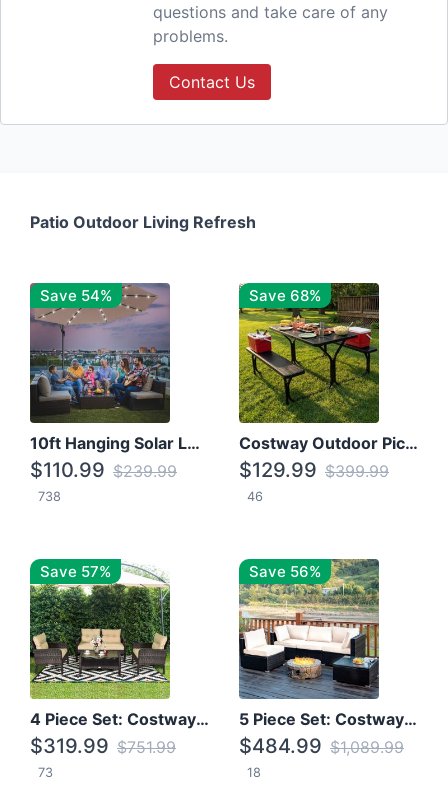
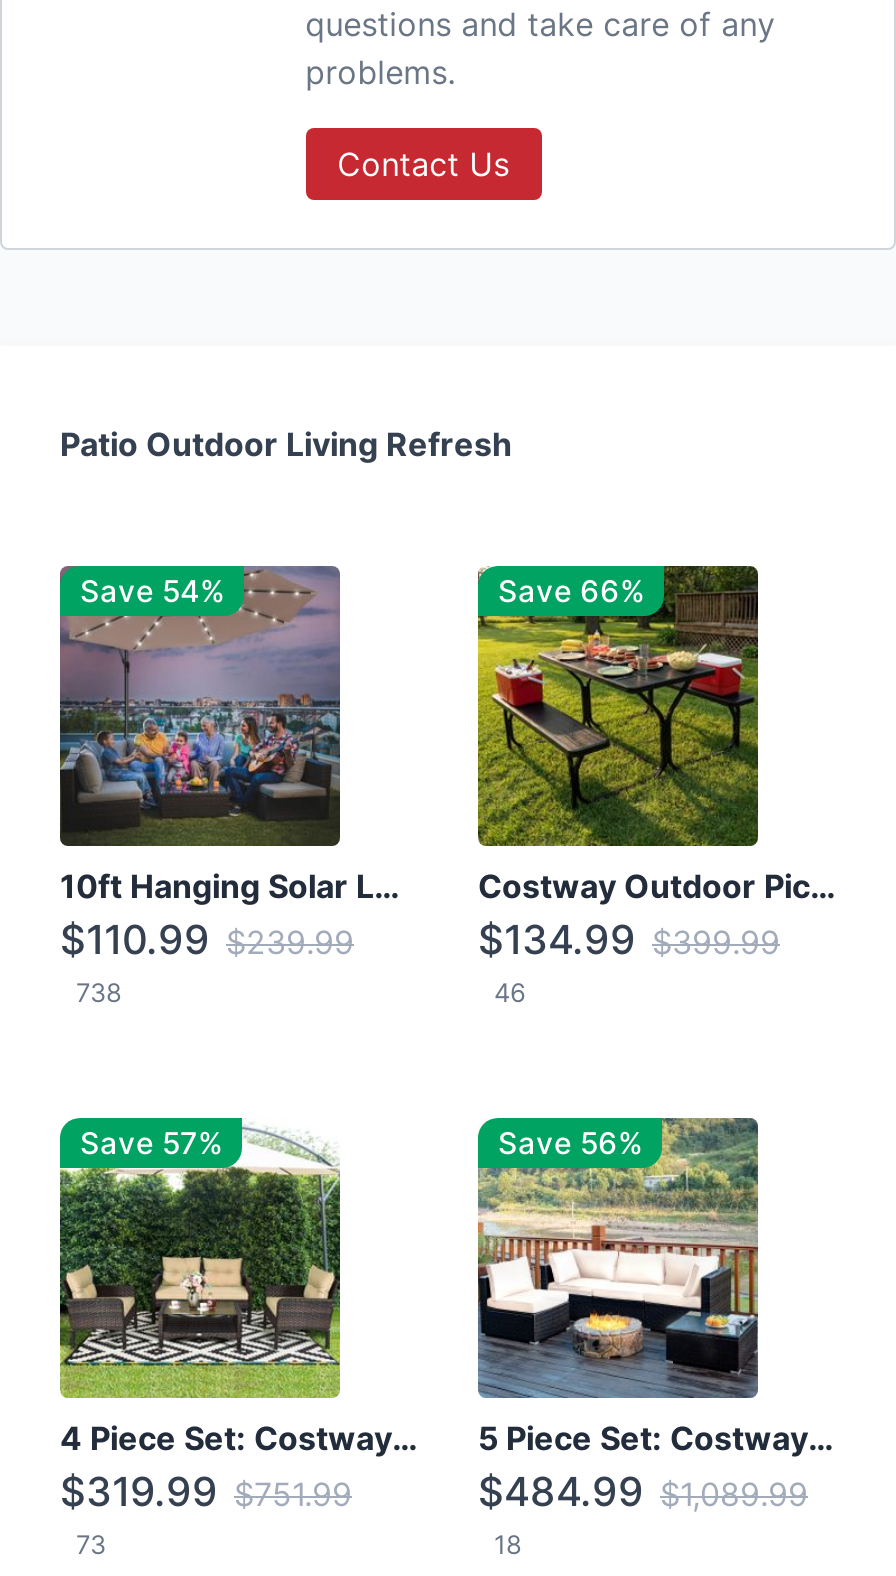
- Save 68%
+ Save 66%

- $129.99 $399.99
+ $134.99 $399.99
